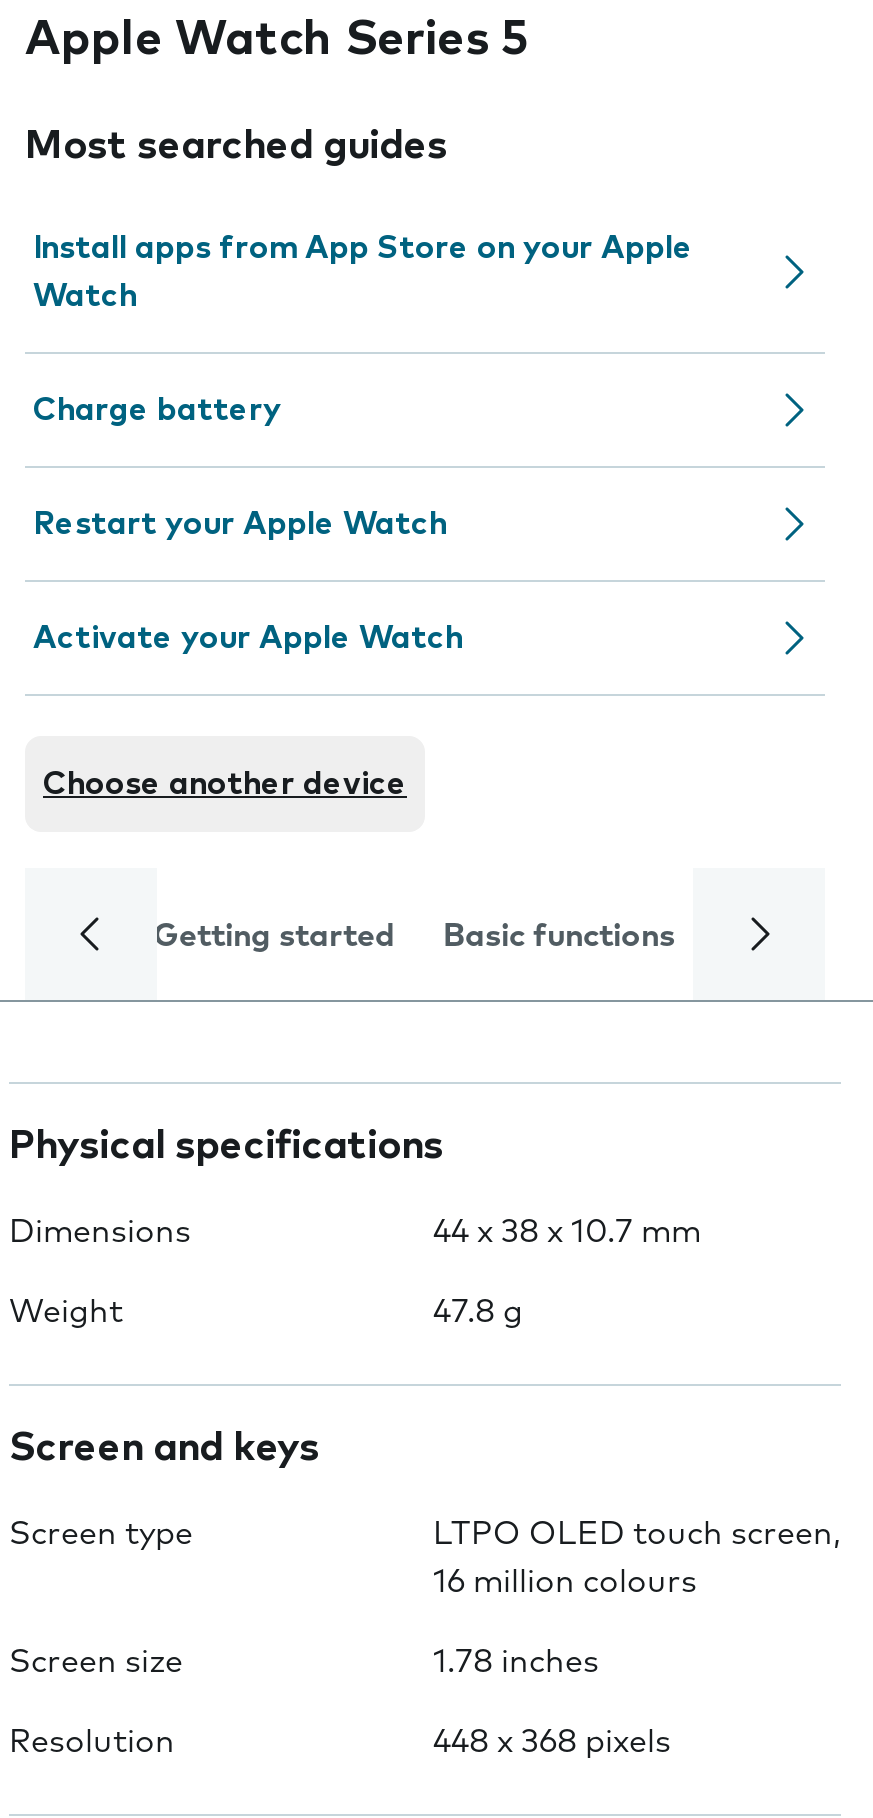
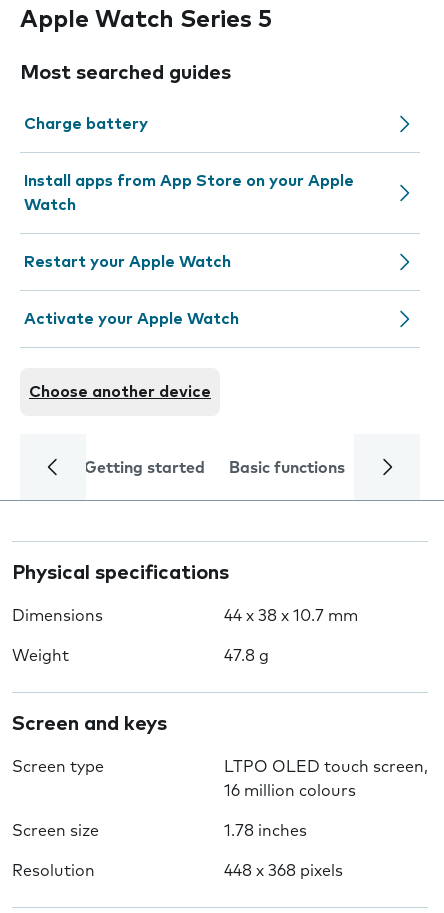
moved down: Install apps from App Store on your Apple | Watch

moved up: Charge battery
